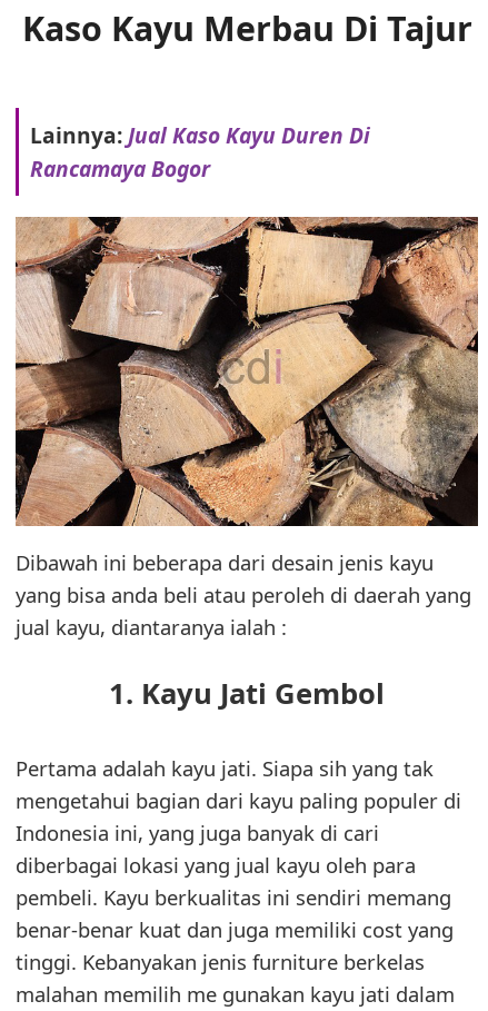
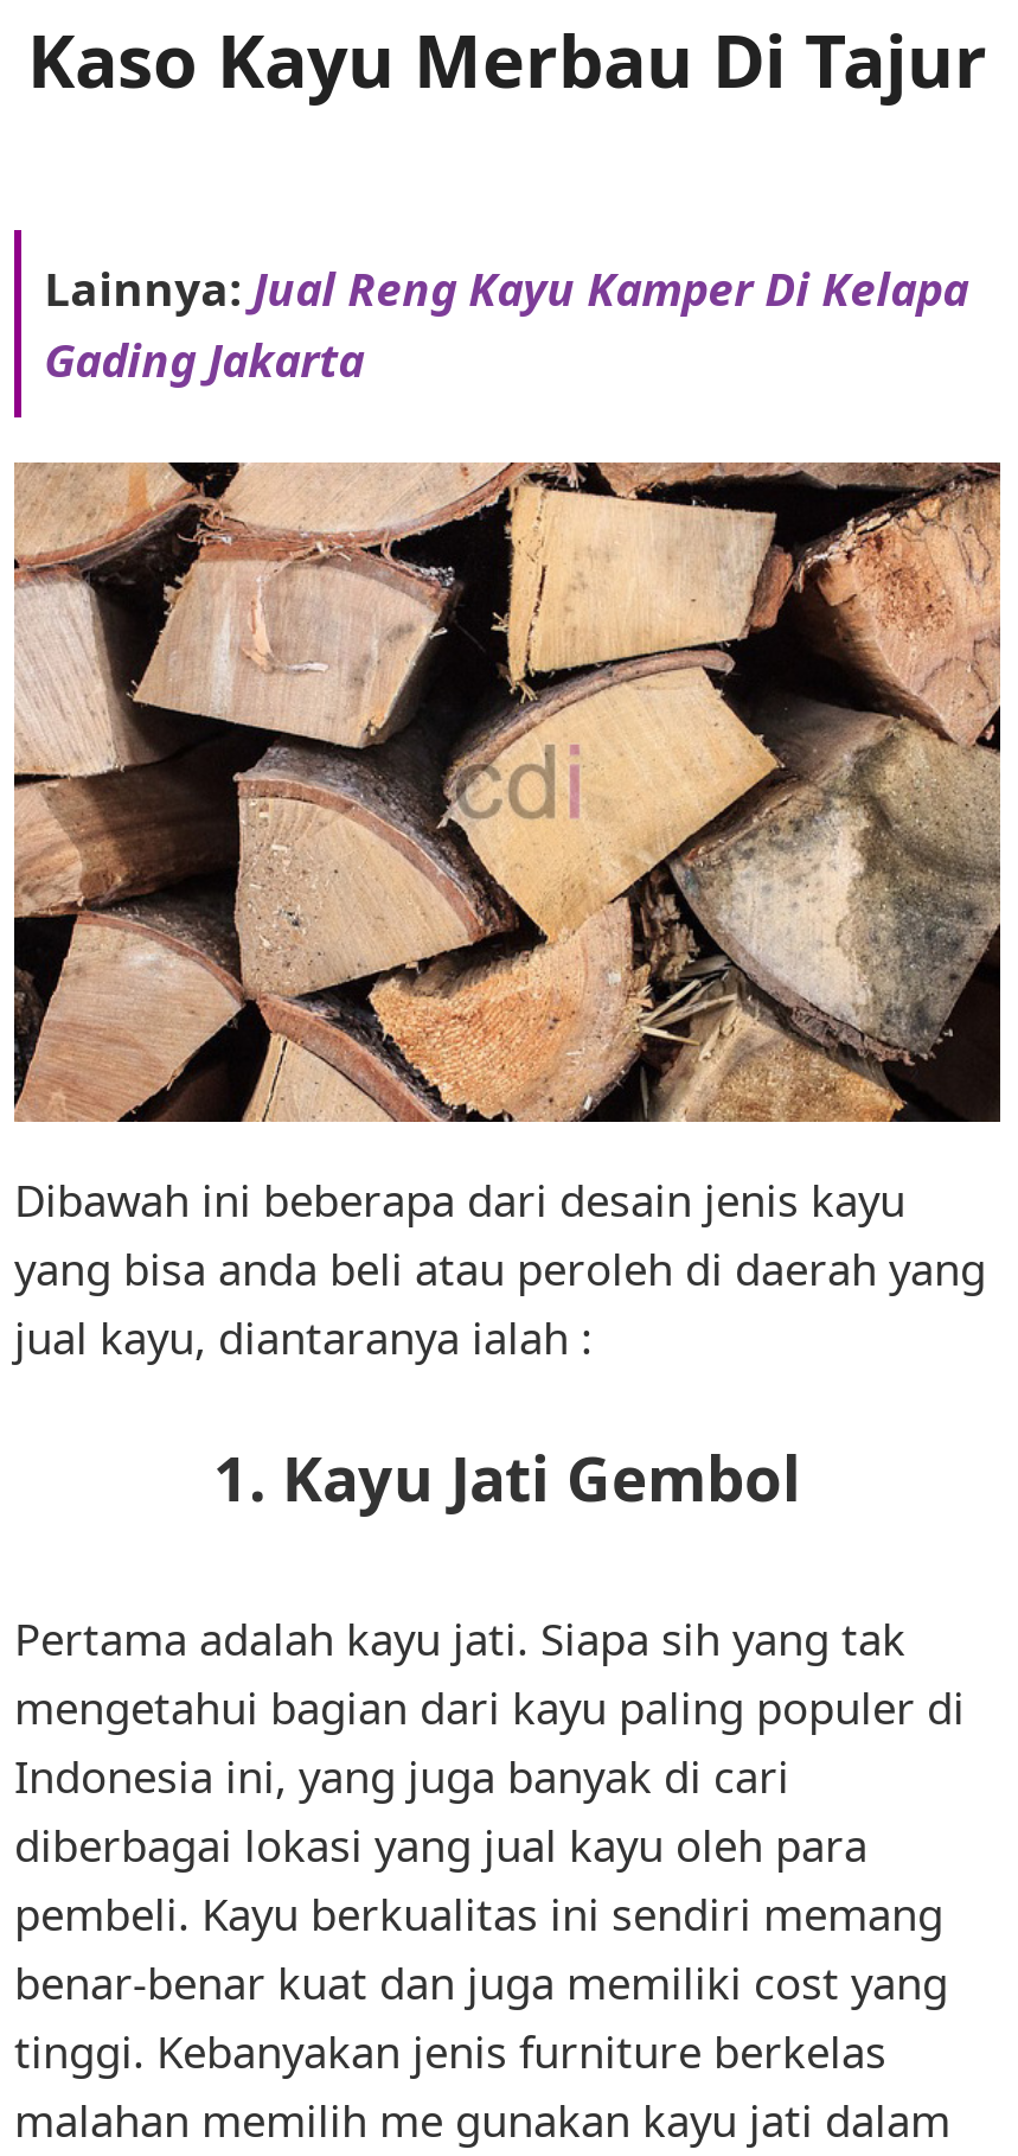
- Lainnya: Jual Kaso Kayu Duren Di
- Rancamaya Bogor
+ Lainnya: Jual Reng Kayu Kamper Di Kelapa
+ Gading Jakarta
